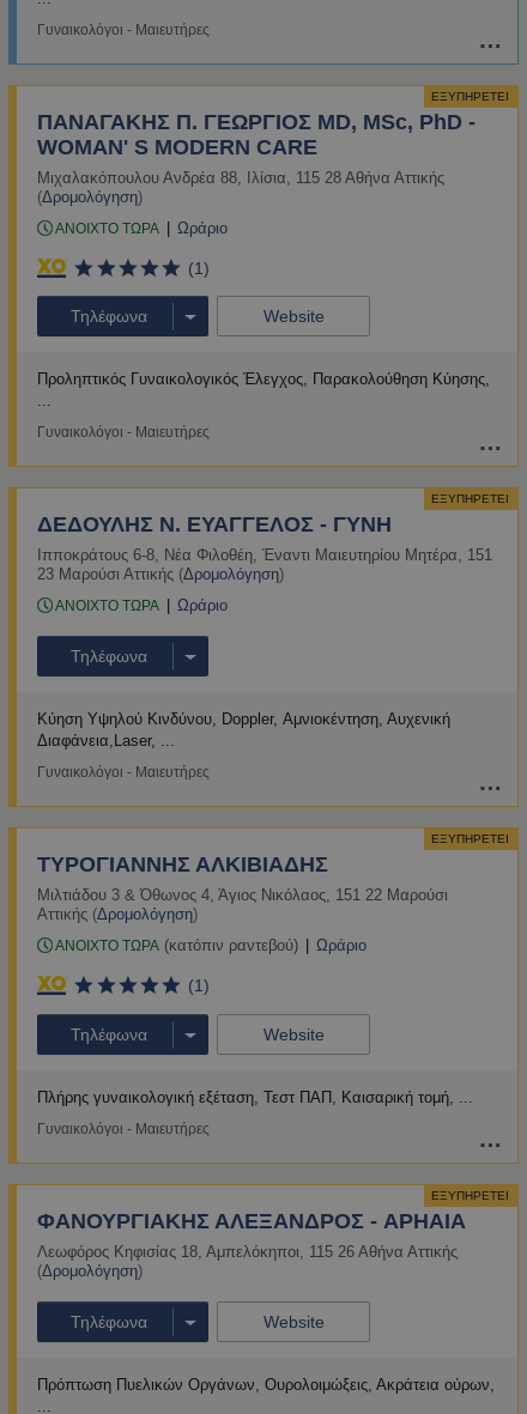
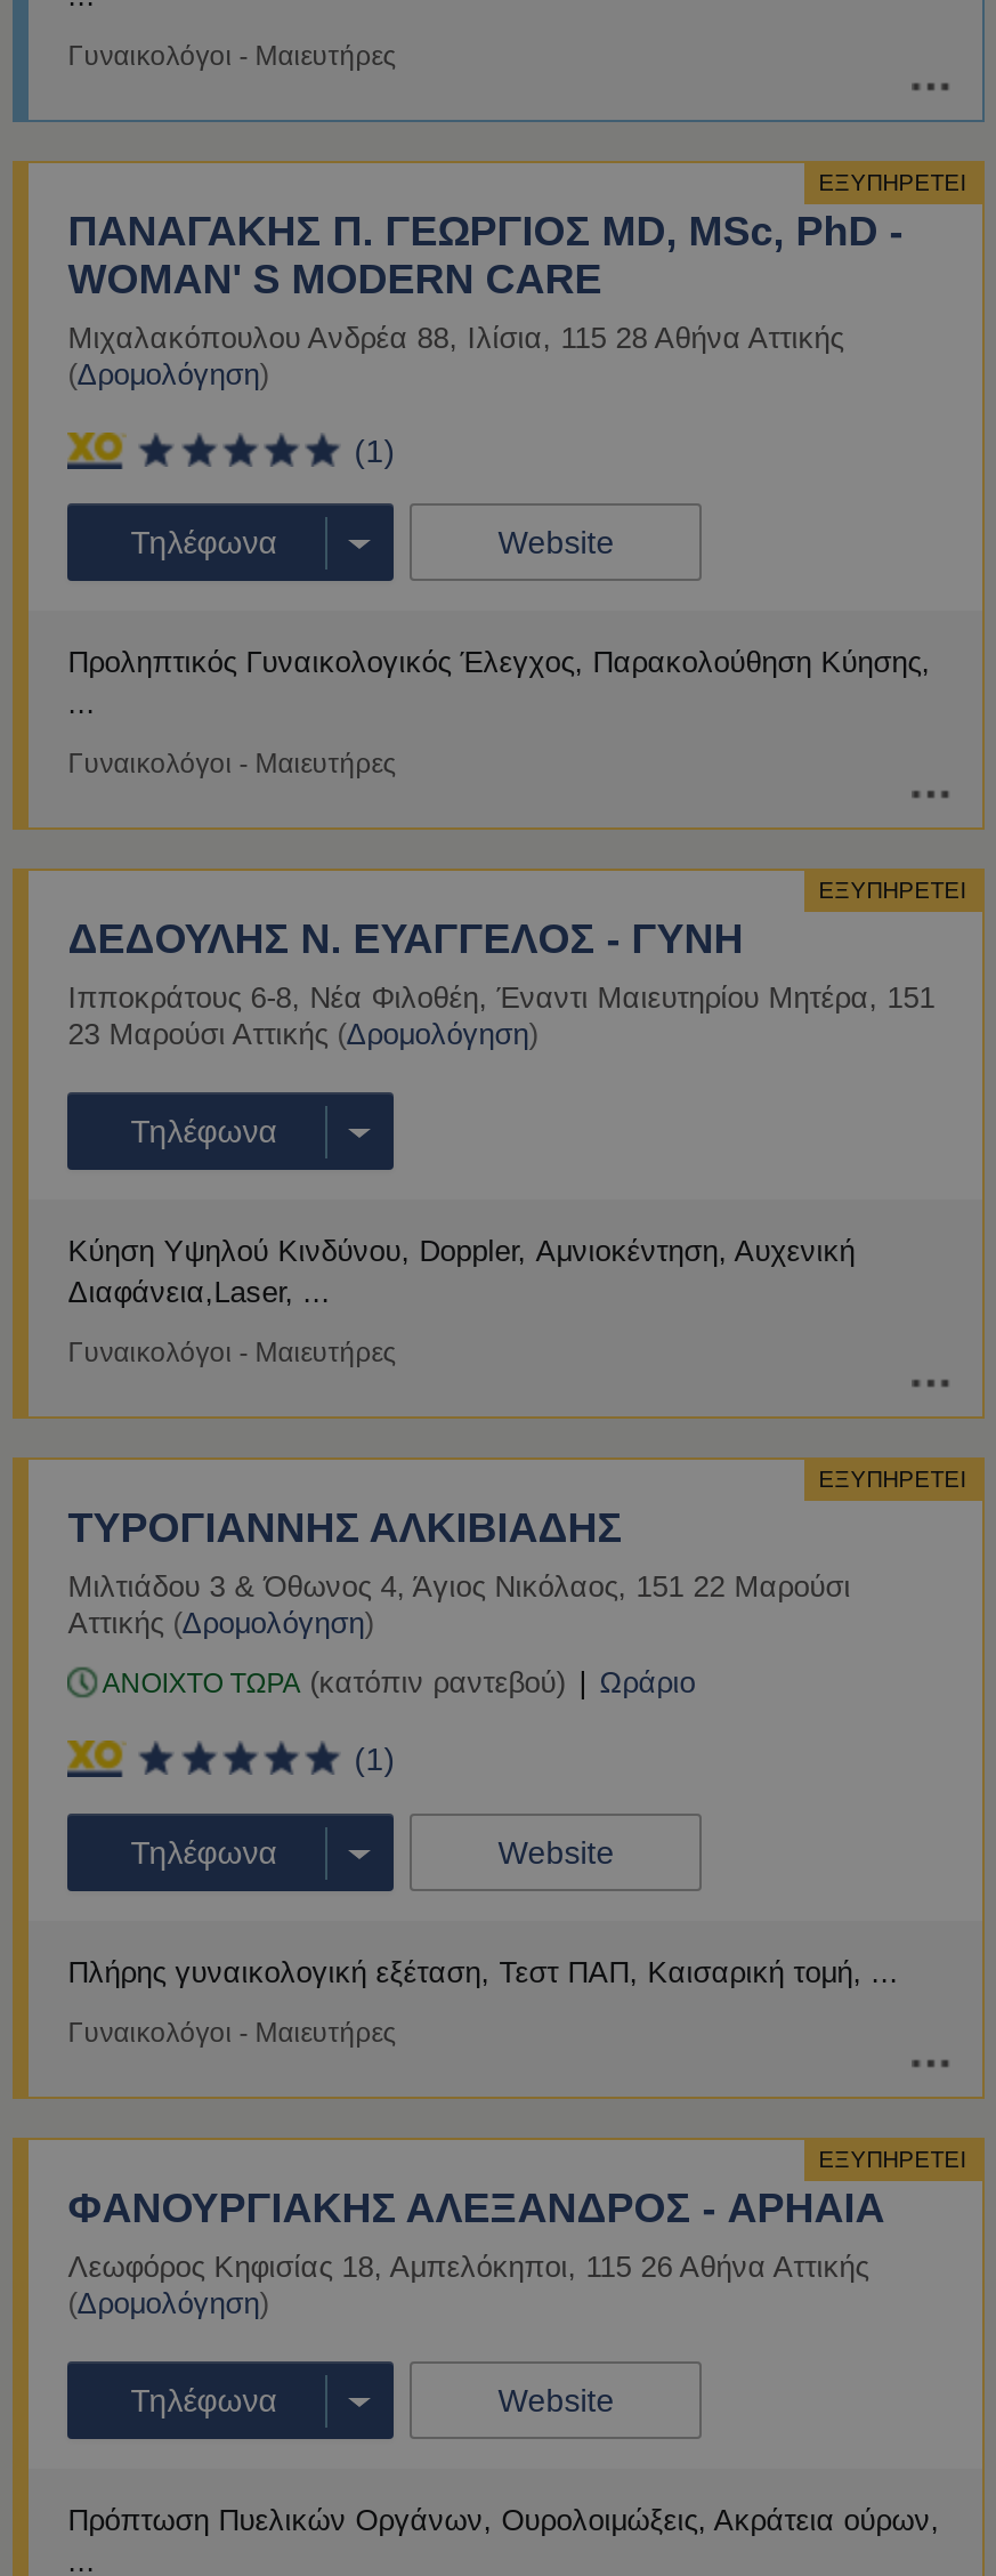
- ΑΝΟΙΧΤΟ ΤΩΡΑ
- Ωράριο

- ΑΝΟΙΧΤΟ ΤΩΡΑ
- Ωράριο
